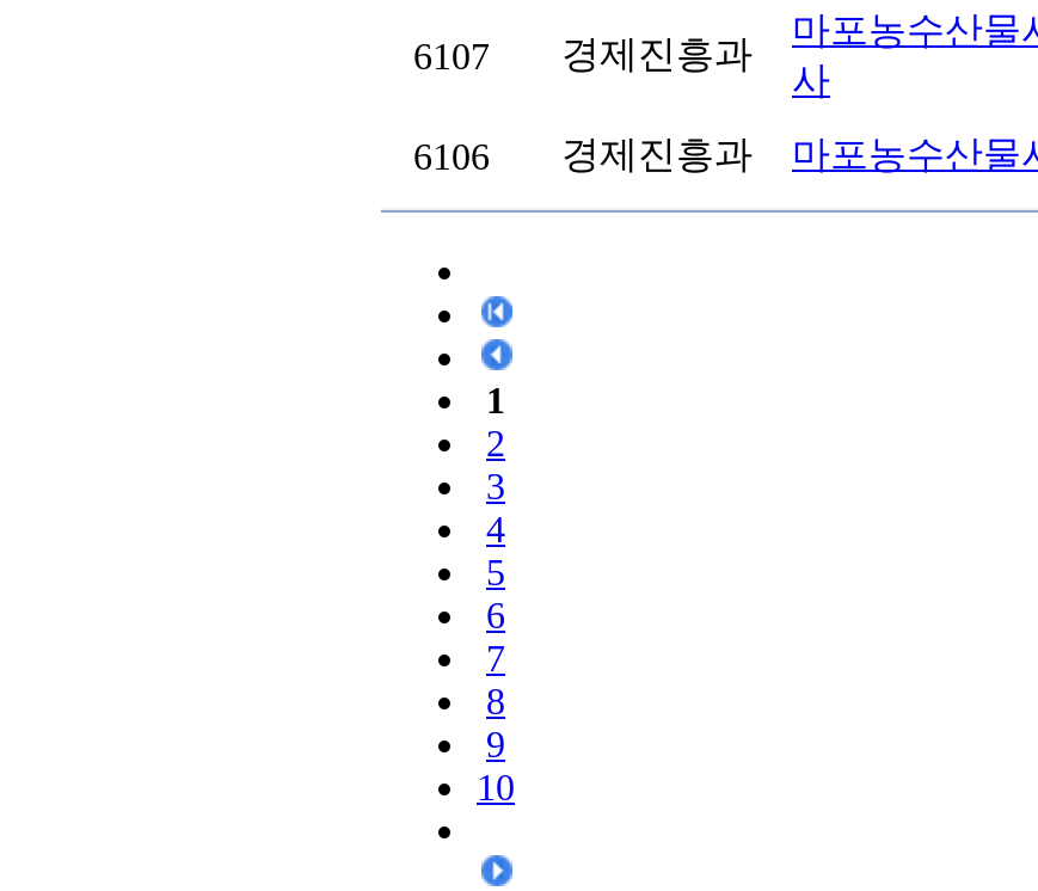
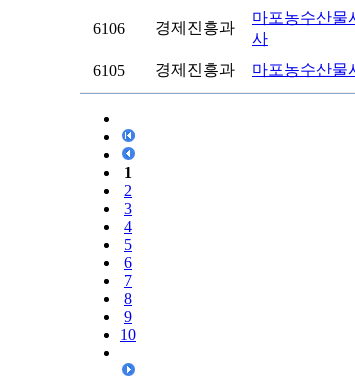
- 6107 경제진흥과
+ 6106 경제진흥과

- 6106
+ 6105
